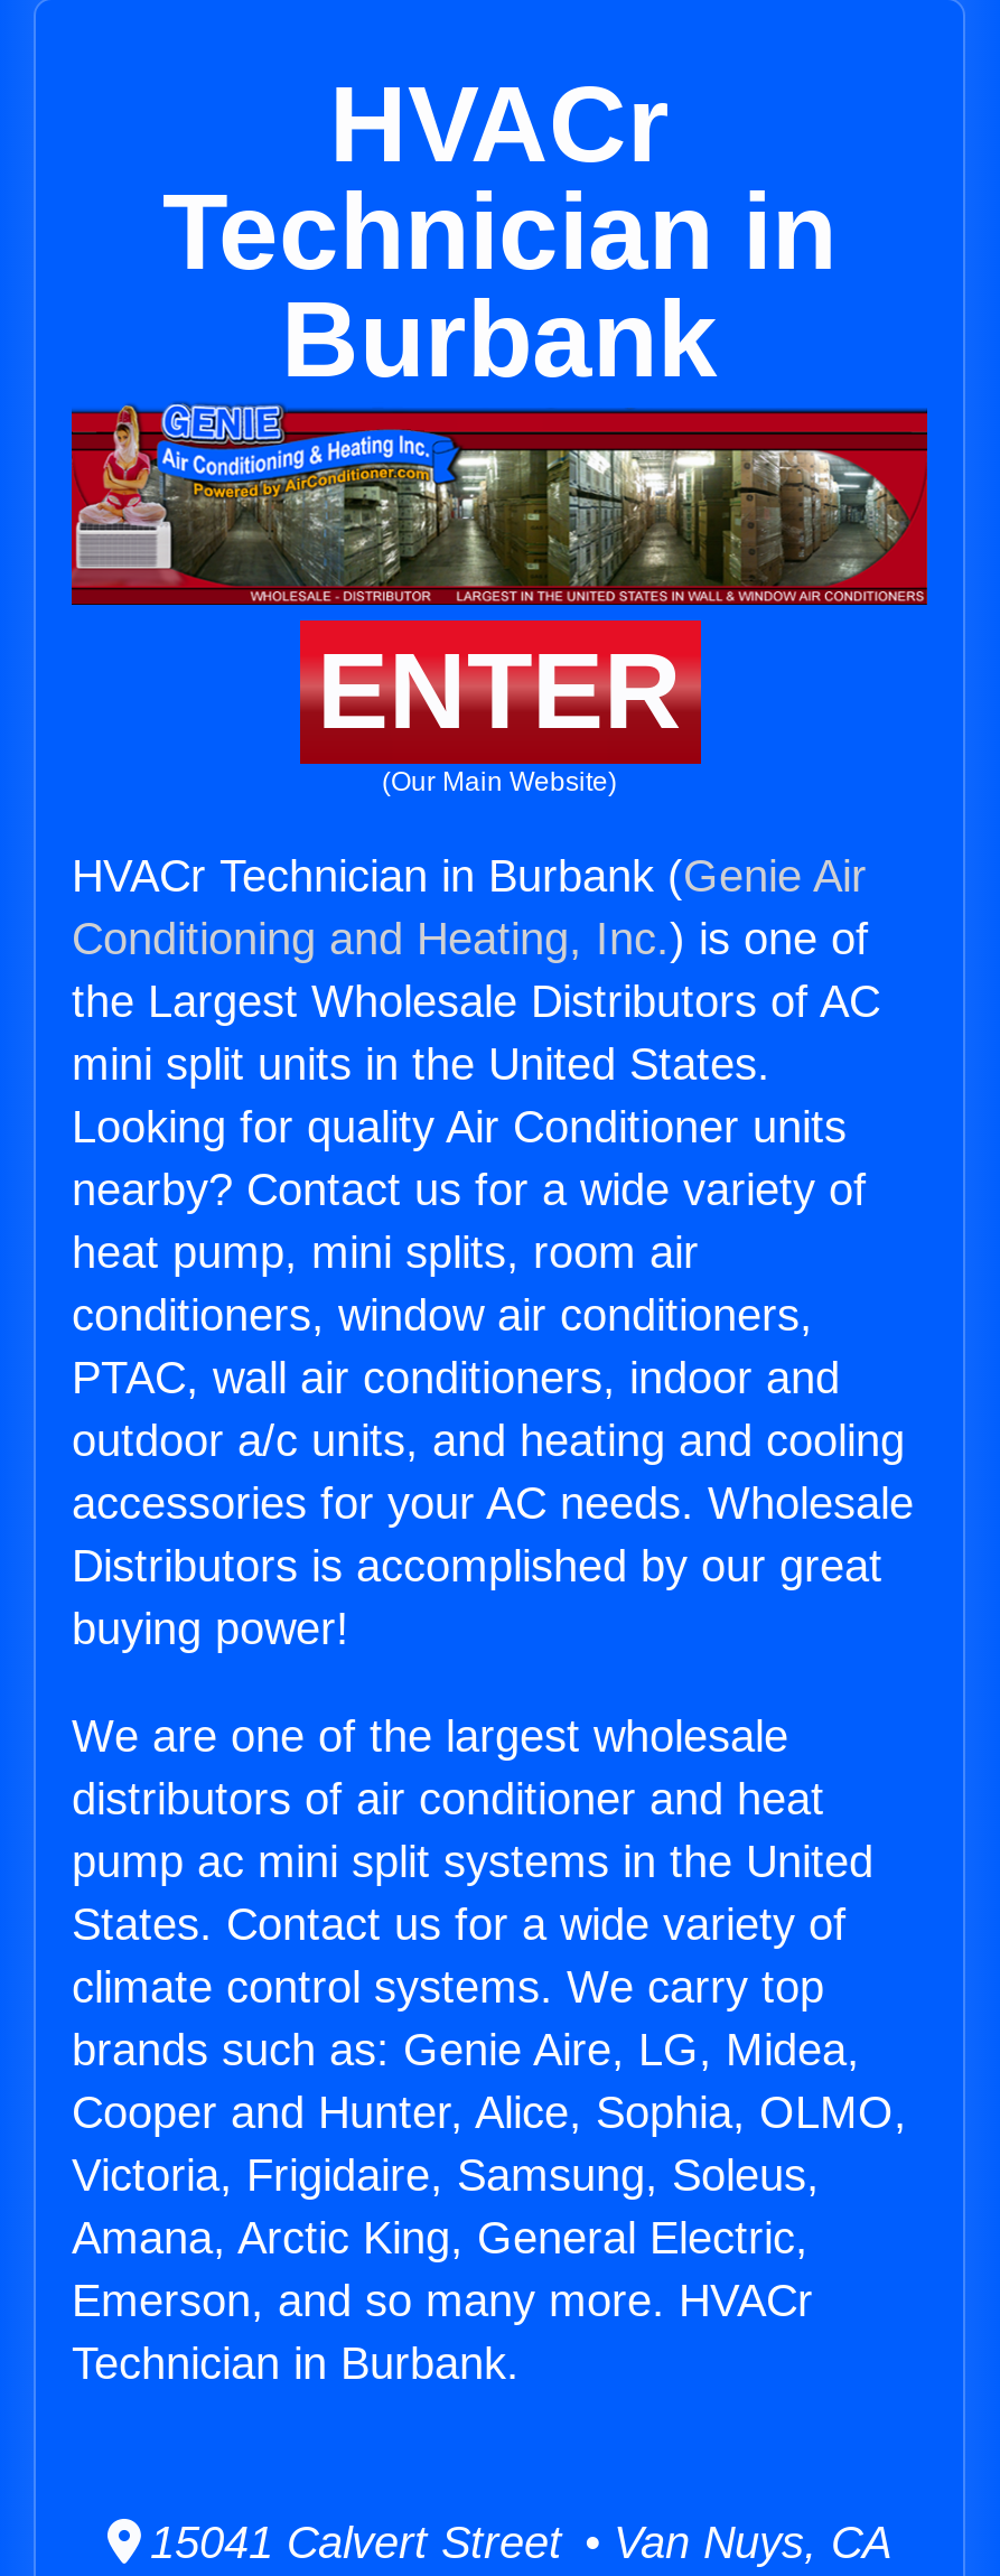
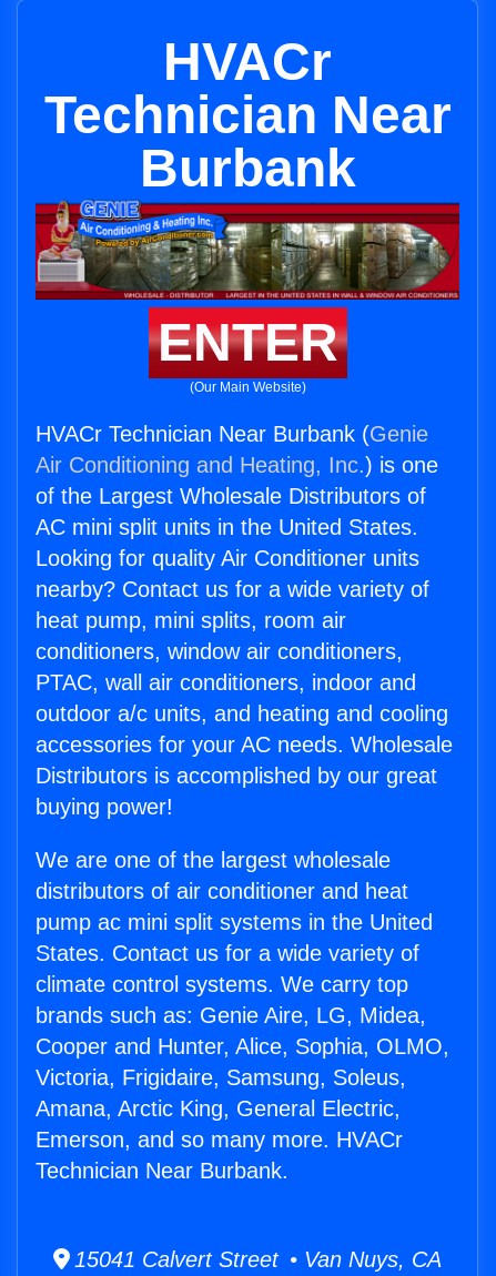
- Technician in
+ Technician Near

- HVACr Technician in Burbank (Genie Air
- Conditioning and Heating, Inc.) is one of
- the Largest Wholesale Distributors of AC
- mini split units in the United States.
+ HVACr Technician Near Burbank (Genie
+ Air Conditioning and Heating, Inc.) is one
+ of the Largest Wholesale Distributors of
+ AC mini split units in the United States.

- Technician in Burbank.
+ Technician Near Burbank.
